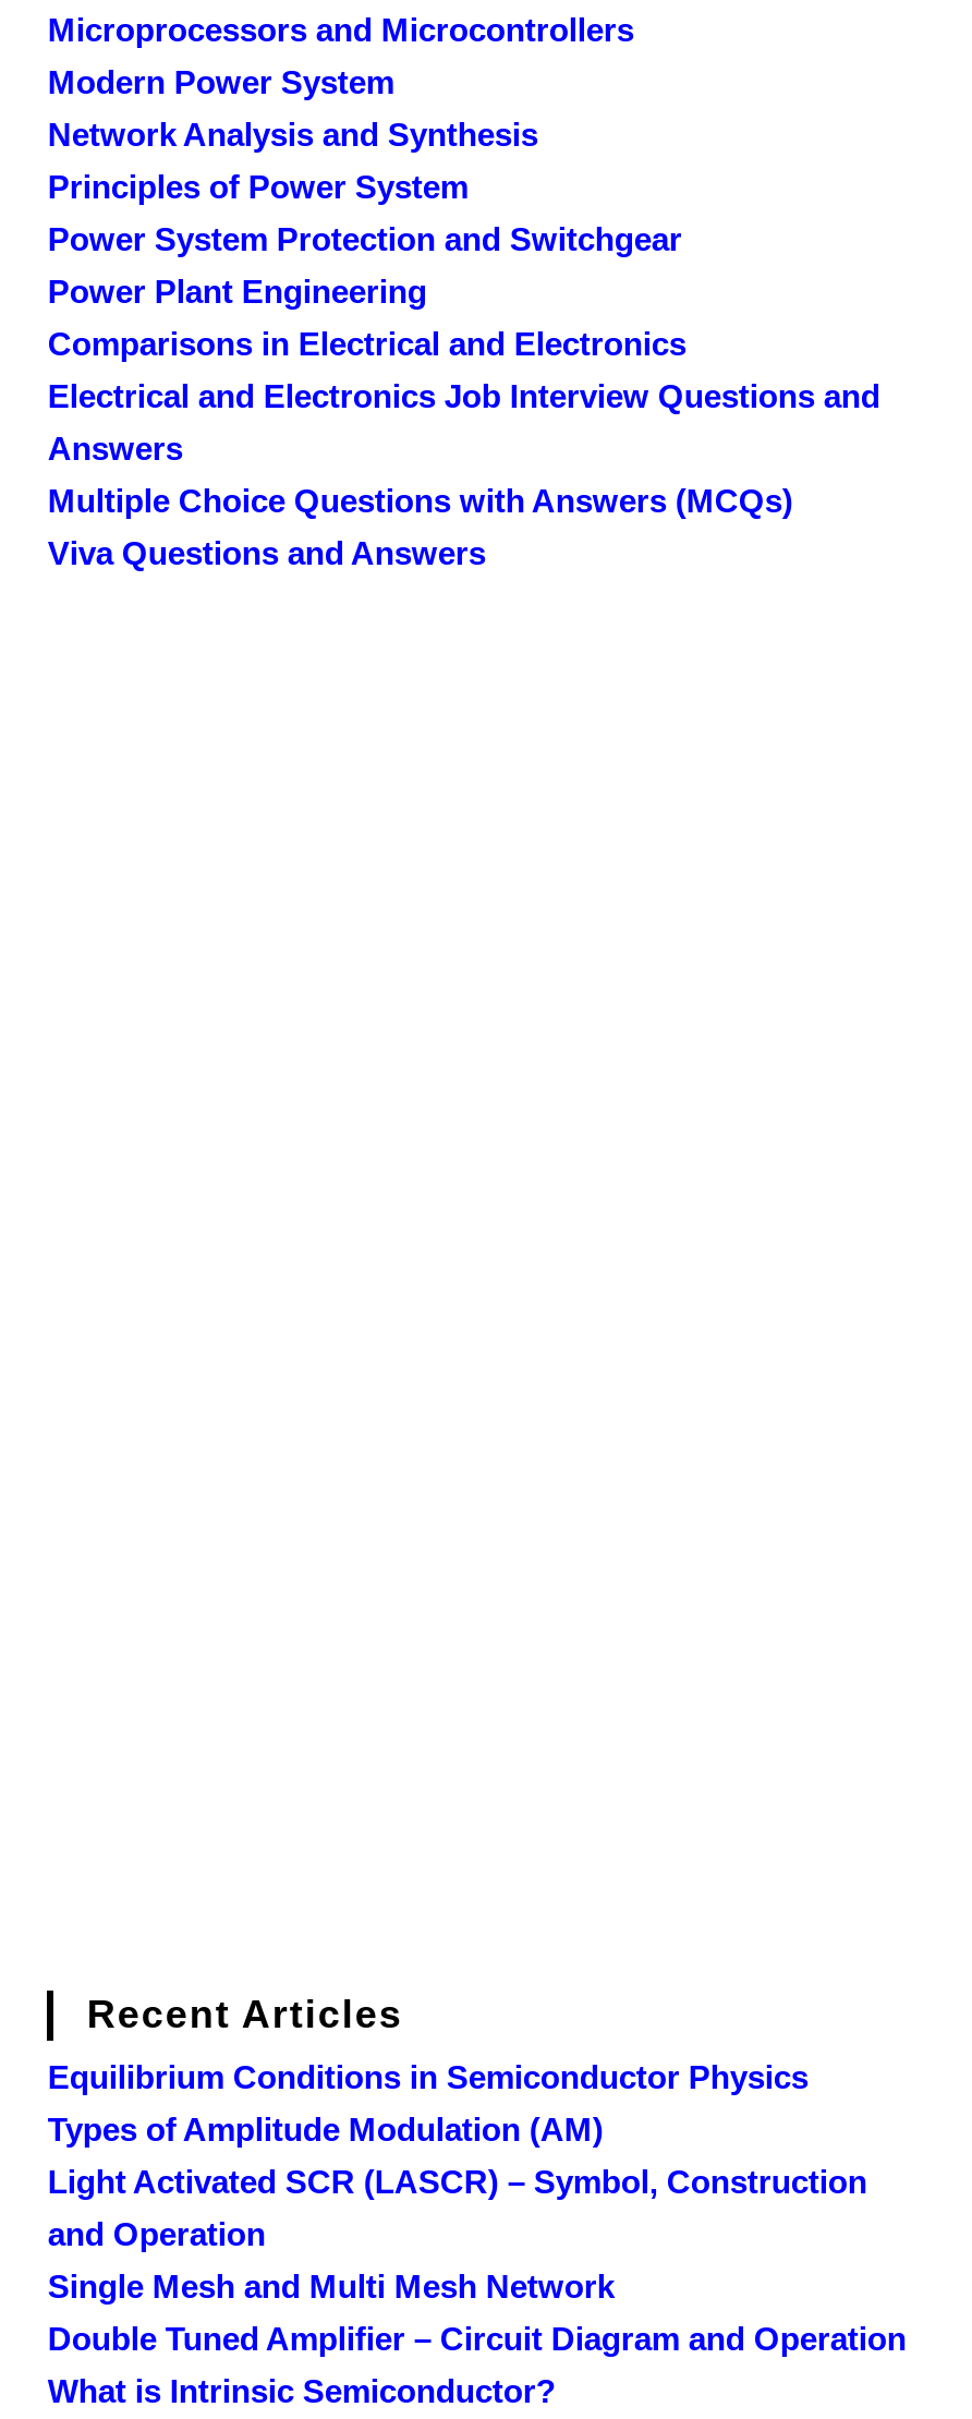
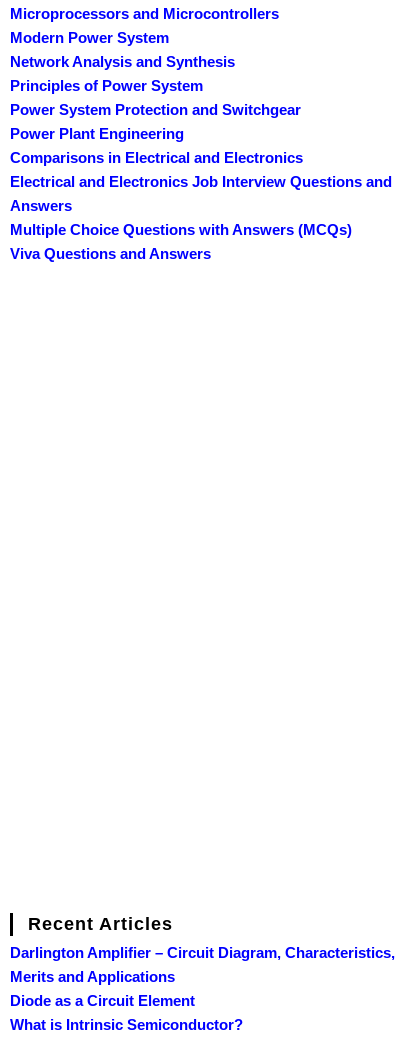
- Equilibrium Conditions in Semiconductor Physics
- Types of Amplitude Modulation (AM)
- Light Activated SCR (LASCR) – Symbol, Construction
- and Operation
- Single Mesh and Multi Mesh Network
- Double Tuned Amplifier – Circuit Diagram and Operation
+ Darlington Amplifier – Circuit Diagram, Characteristics,
+ Merits and Applications
+ Diode as a Circuit Element
